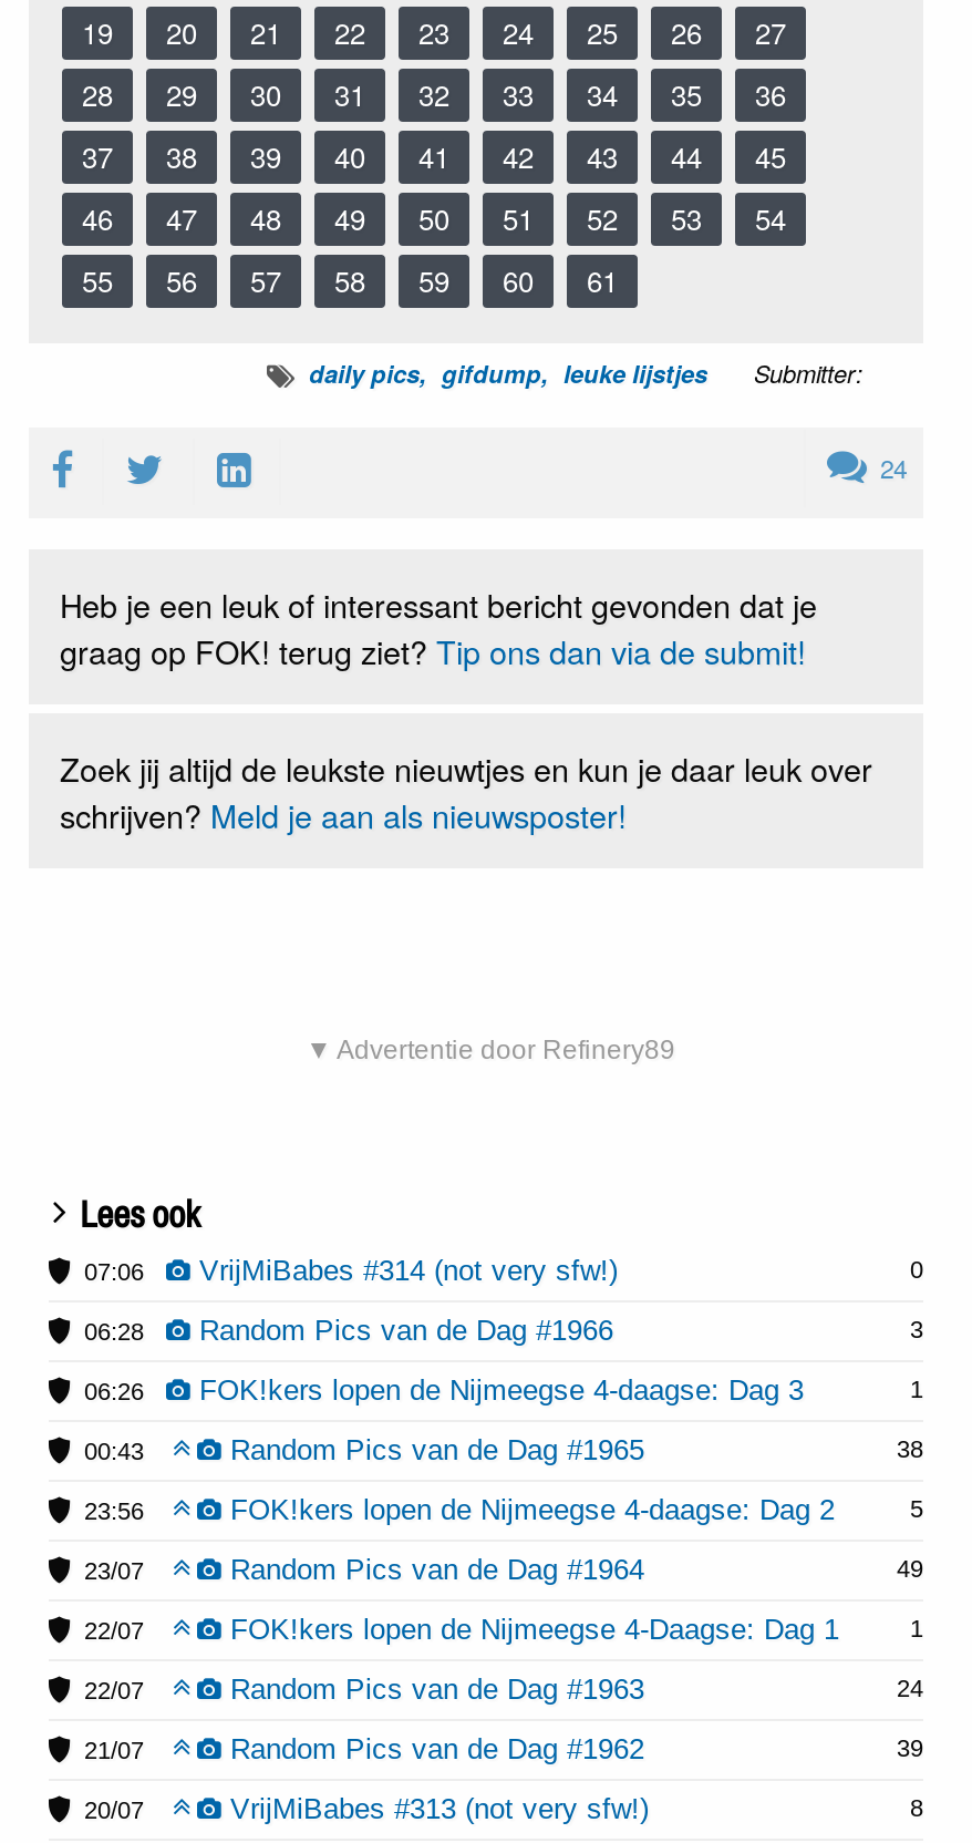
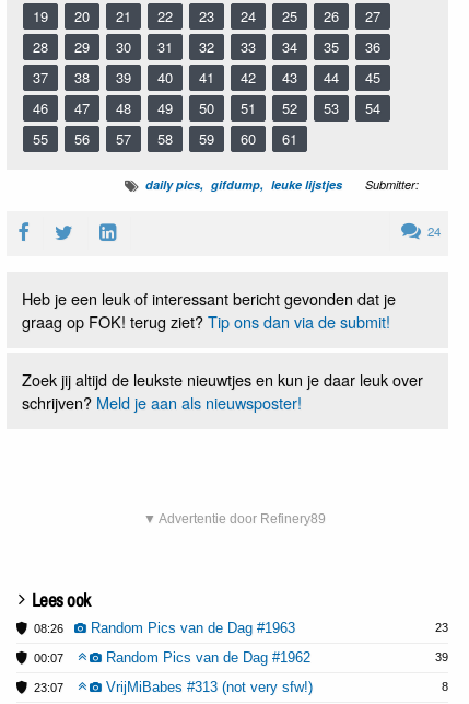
- 0
- 07:06
- VrijMiBabes #314 (not very sfw!)
- 3
- 06:28
- Random Pics van de Dag #1966
- 1
- 06:26
- FOK!kers lopen de Nijmeegse 4-daagse: Dag 3
- 38
- 00:43
- Random Pics van de Dag #1965
- 5
- 23:56
- FOK!kers lopen de Nijmeegse 4-daagse: Dag 2
- 49
- 23/07
- Random Pics van de Dag #1964
- 1
- 22/07
- FOK!kers lopen de Nijmeegse 4-Daagse: Dag 1
- 24
- 22/07
+ 23
+ 08:26

- 21/07
+ 00:07

- 20/07
+ 23:07
